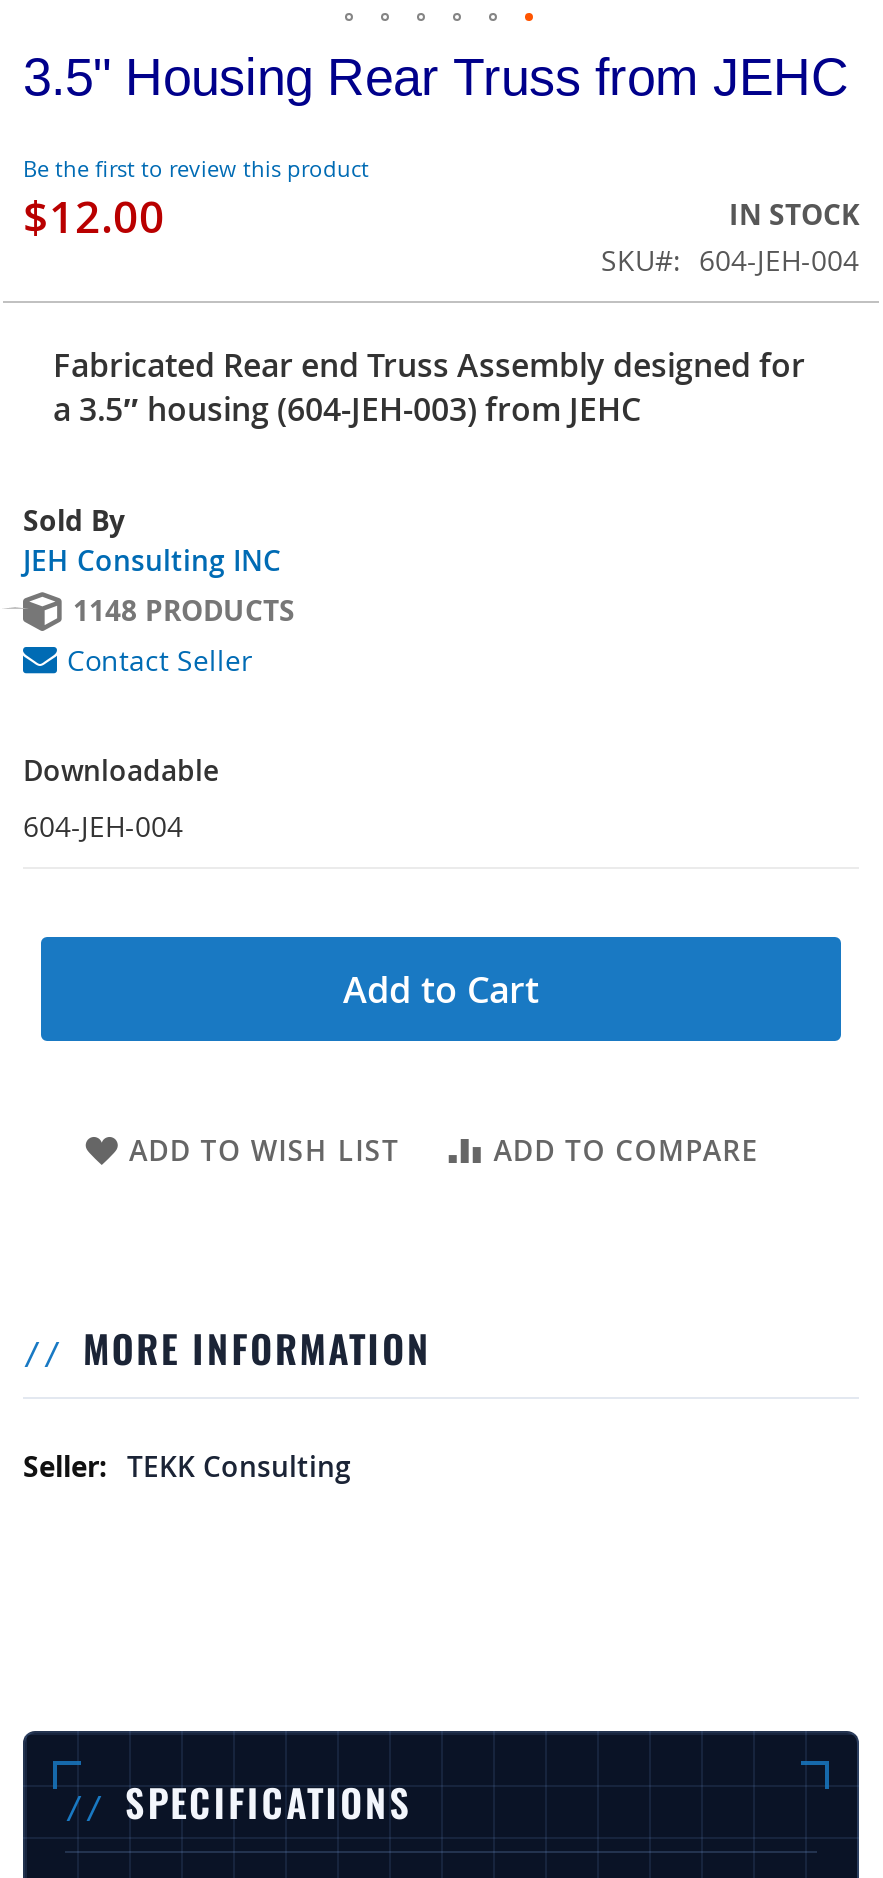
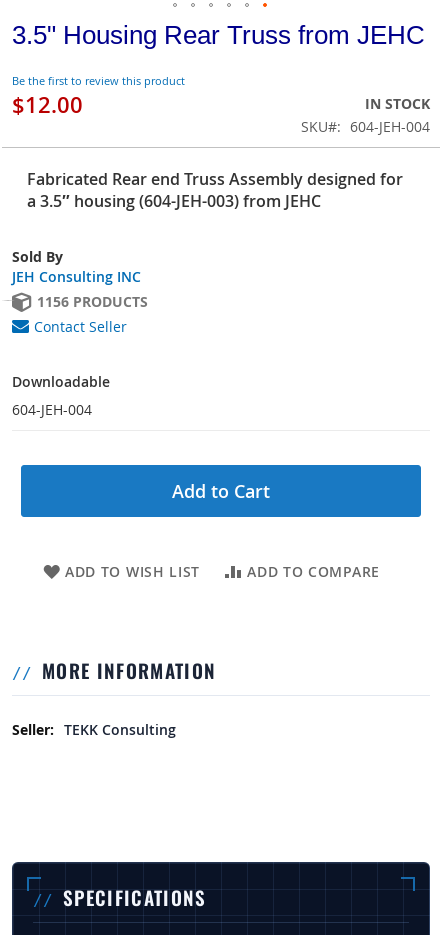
- 1148 PRODUCTS
+ 1156 PRODUCTS
